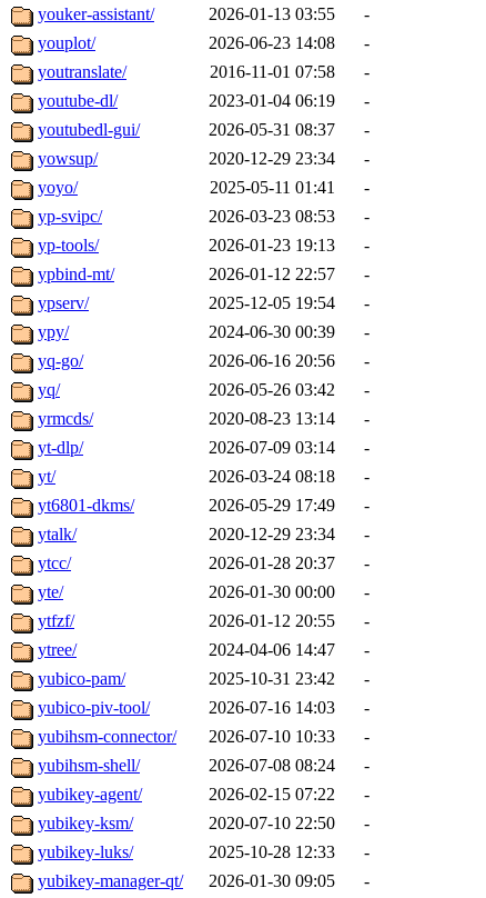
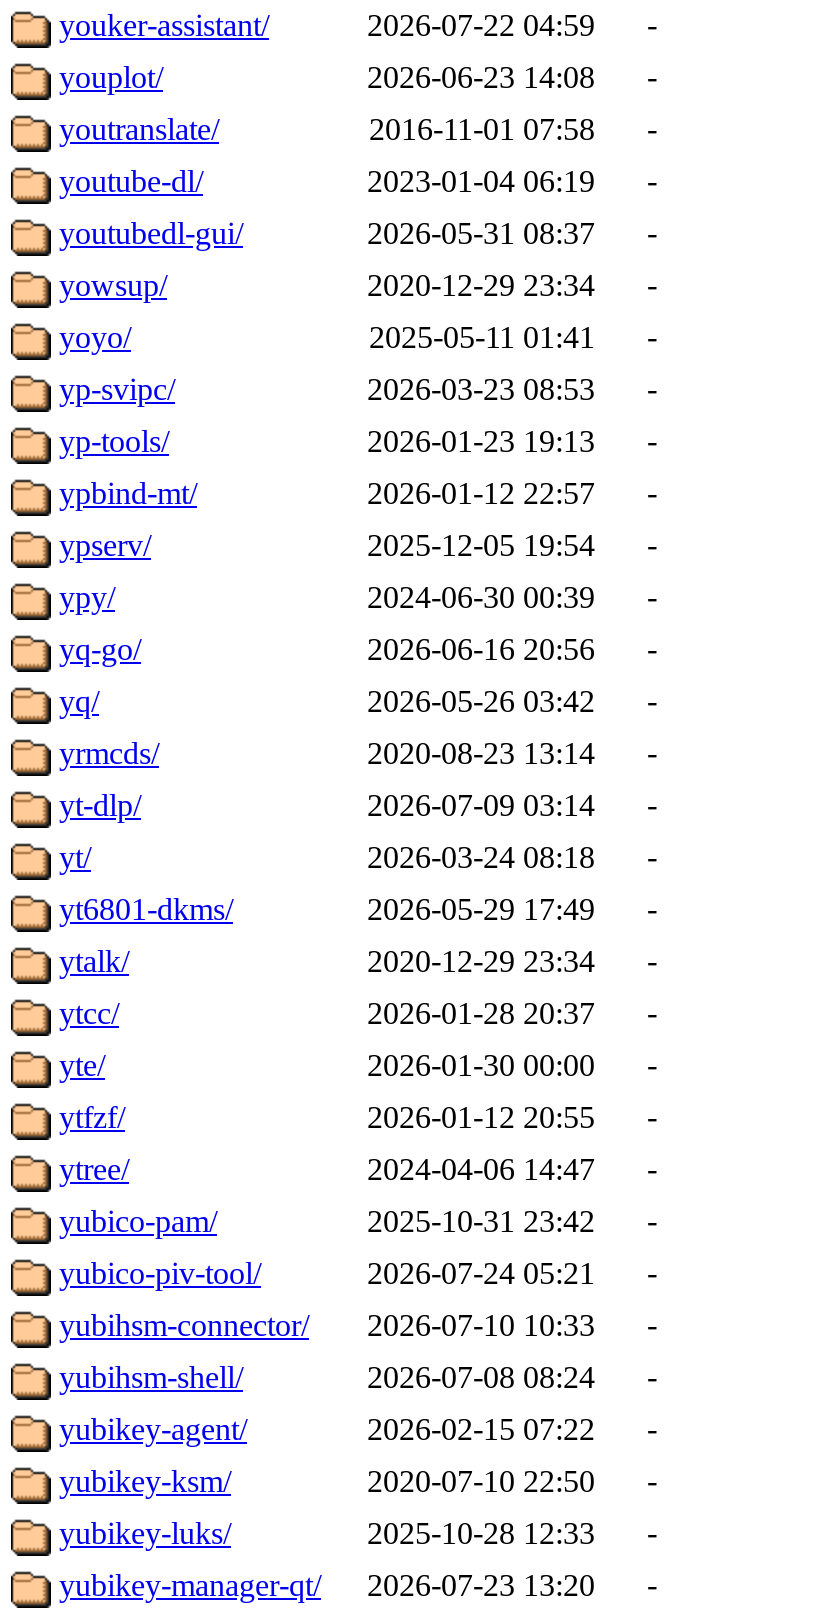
- 2026-01-13 03:55
+ 2026-07-22 04:59

- 2026-07-16 14:03
+ 2026-07-24 05:21

- 2026-01-30 09:05
+ 2026-07-23 13:20
